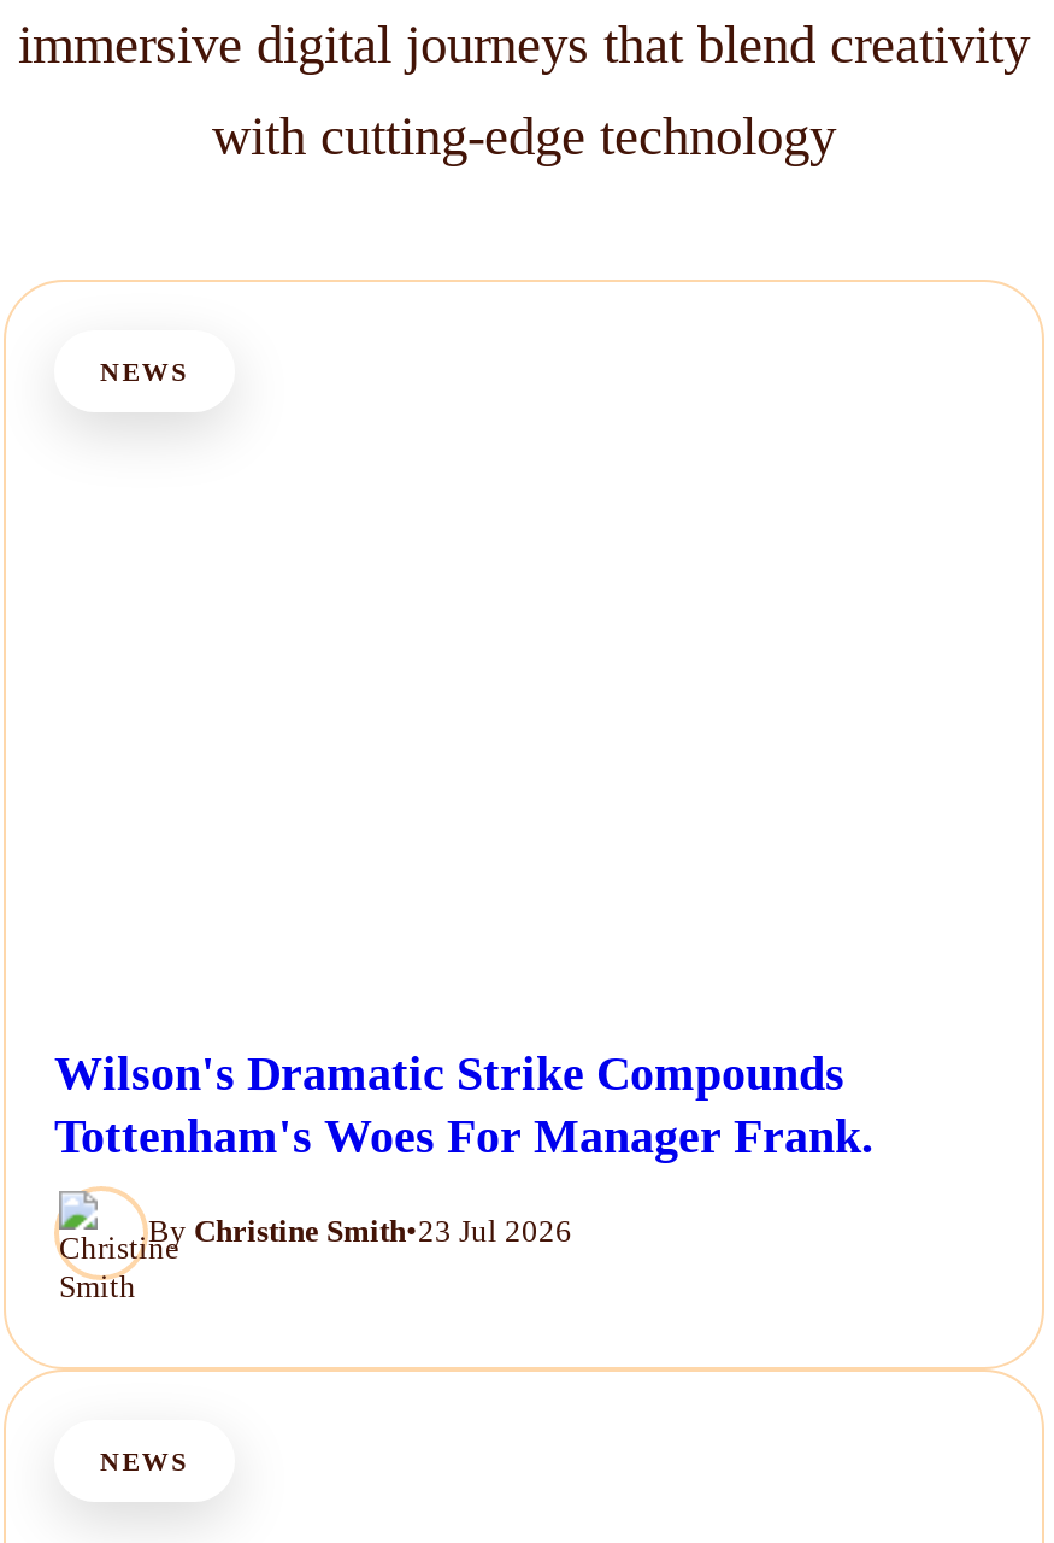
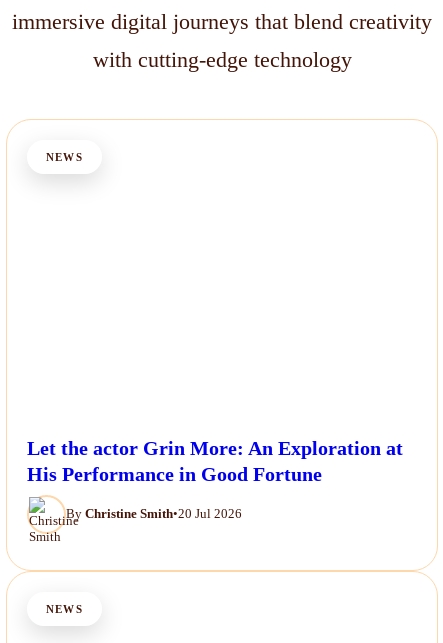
- Wilson's Dramatic Strike Compounds
- Tottenham's Woes For Manager Frank.
+ Let the actor Grin More: An Exploration at
+ His Performance in Good Fortune

- By Christine Smith•23 Jul 2026
+ By Christine Smith•20 Jul 2026
